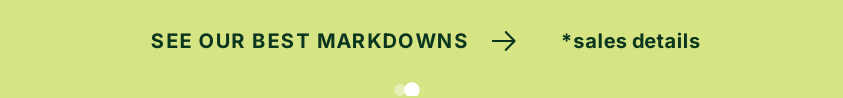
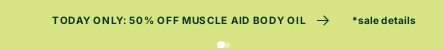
- SEE OUR BEST MARKDOWNS
- *sales details
+ TODAY ONLY: 50% OFF MUSCLE AID BODY OIL
+ *sale details
